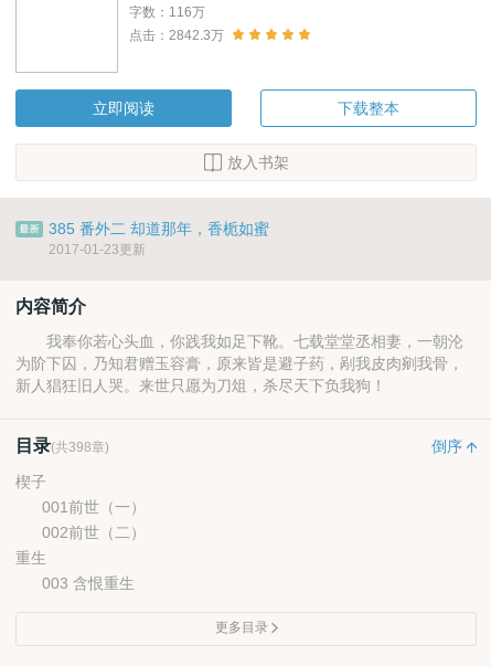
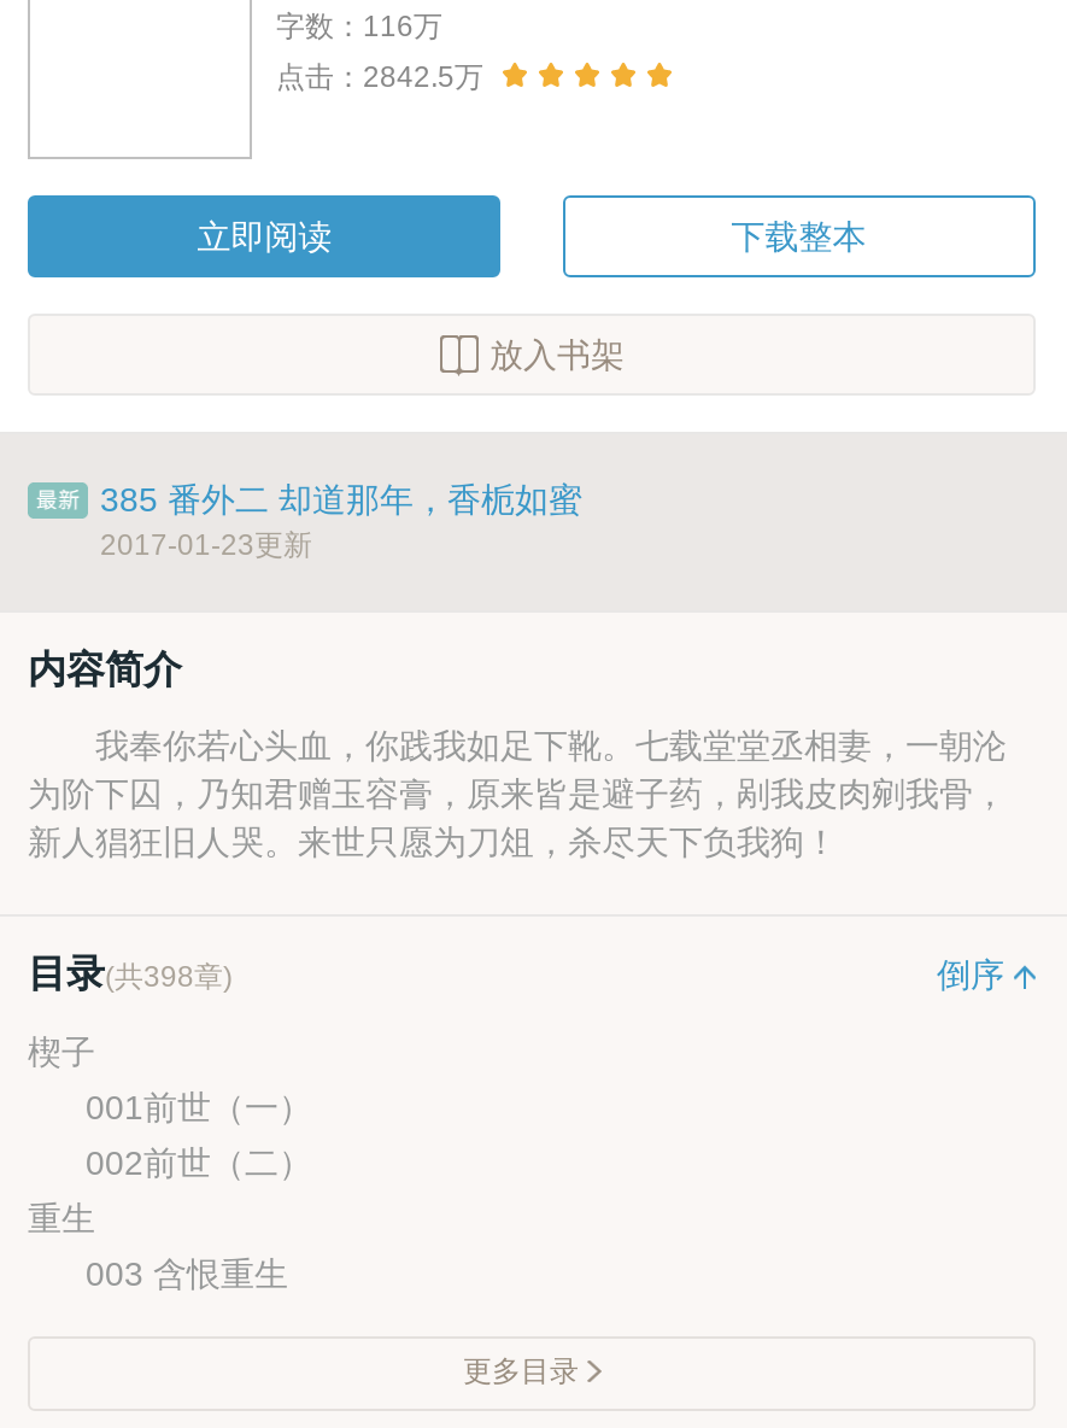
- 点击：2842.3万
+ 点击：2842.5万
